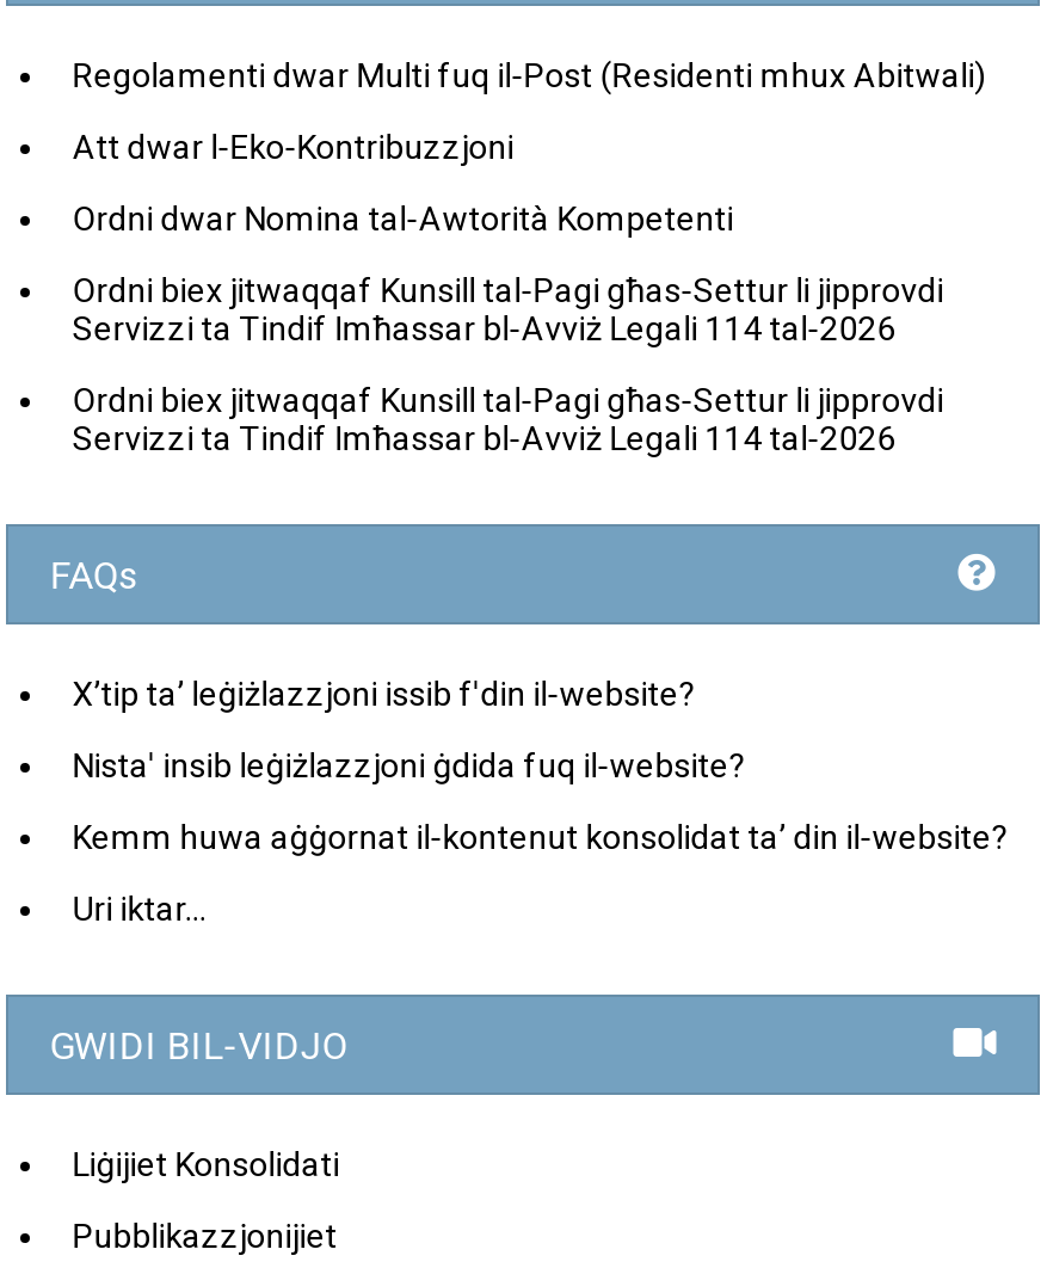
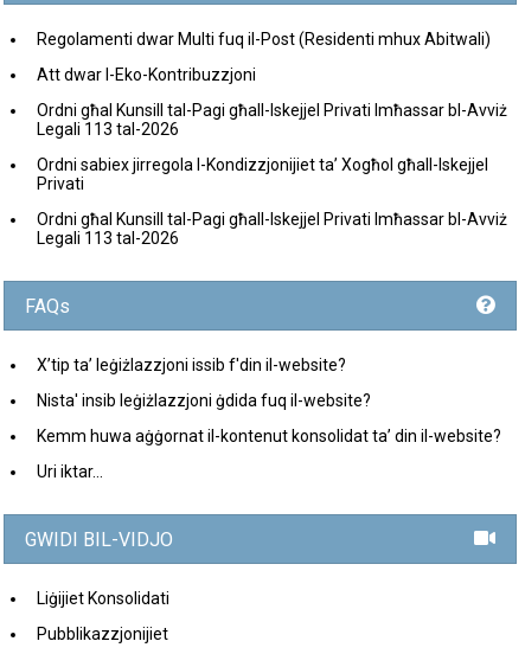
- Ordni dwar Nomina tal-Awtorità Kompetenti
+ Ordni għal Kunsill tal-Pagi għall-Iskejjel Privati Imħassar bl-Avviż
+ Legali 113 tal-2026

- Ordni biex jitwaqqaf Kunsill tal-Pagi għas-Settur li jipprovdi
- Servizzi ta Tindif Imħassar bl-Avviż Legali 114 tal-2026
+ Ordni sabiex jirregola l-Kondizzjonijiet ta’ Xogħol għall-Iskejjel
+ Privati

- Ordni biex jitwaqqaf Kunsill tal-Pagi għas-Settur li jipprovdi
- Servizzi ta Tindif Imħassar bl-Avviż Legali 114 tal-2026
+ Ordni għal Kunsill tal-Pagi għall-Iskejjel Privati Imħassar bl-Avviż
+ Legali 113 tal-2026
